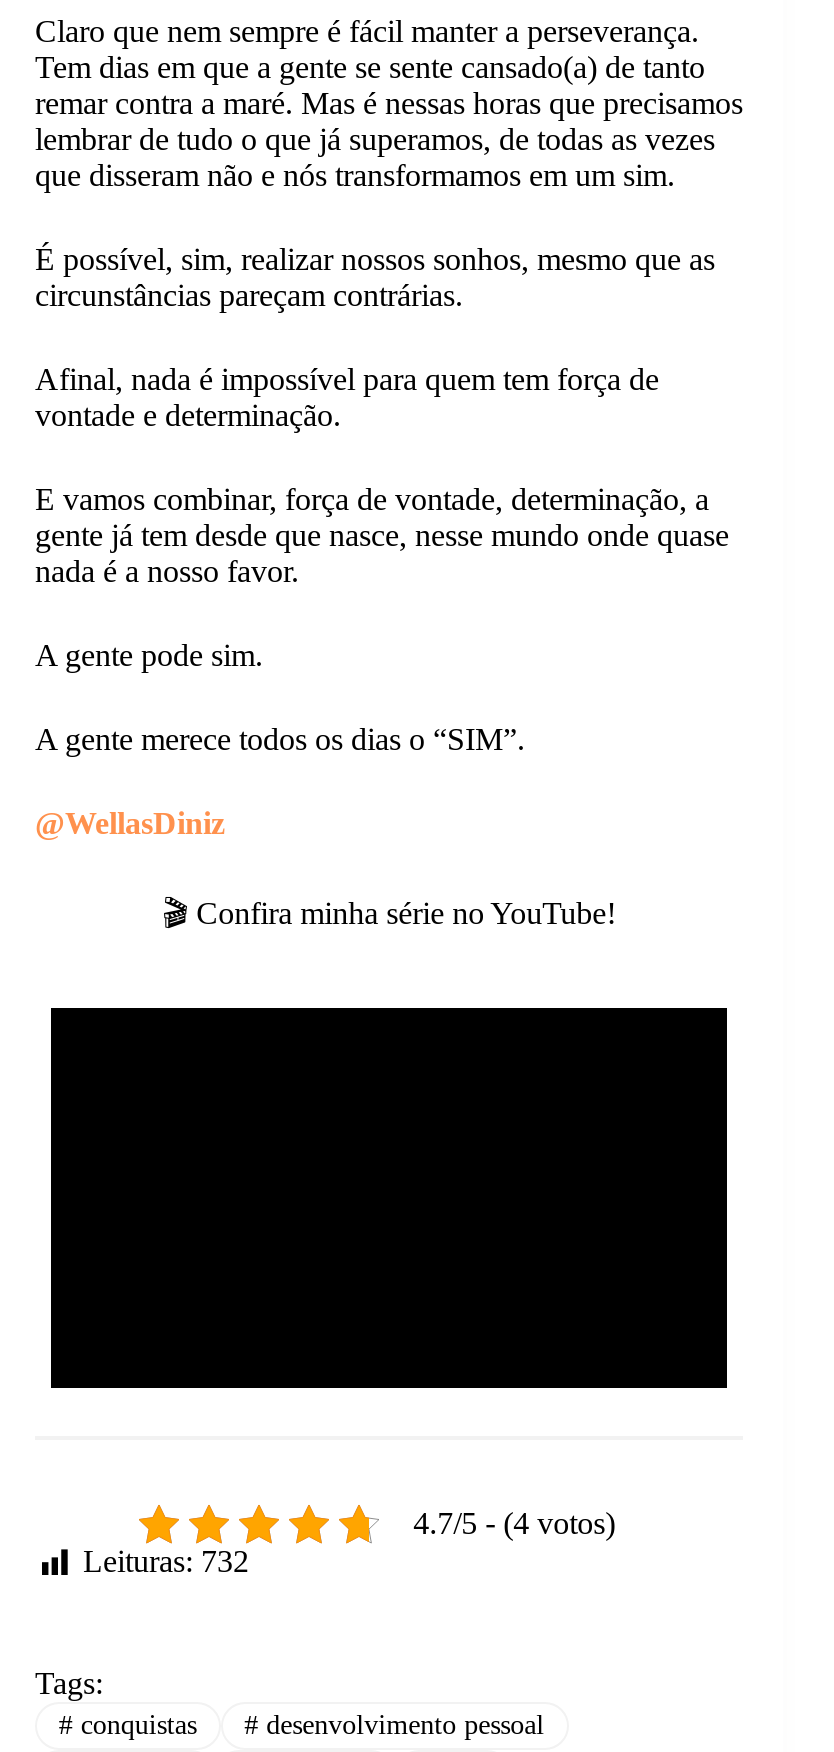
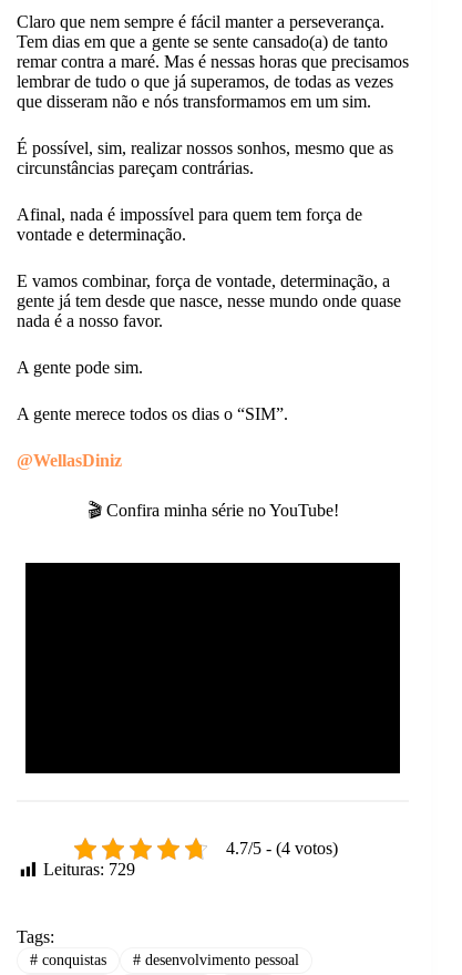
- Leituras: 732
+ Leituras: 729
